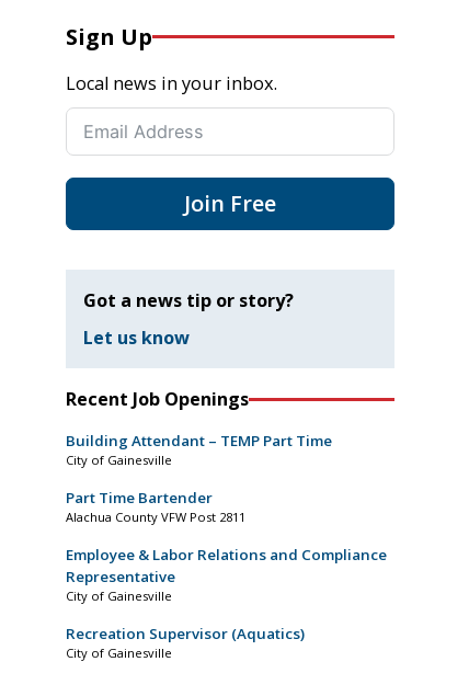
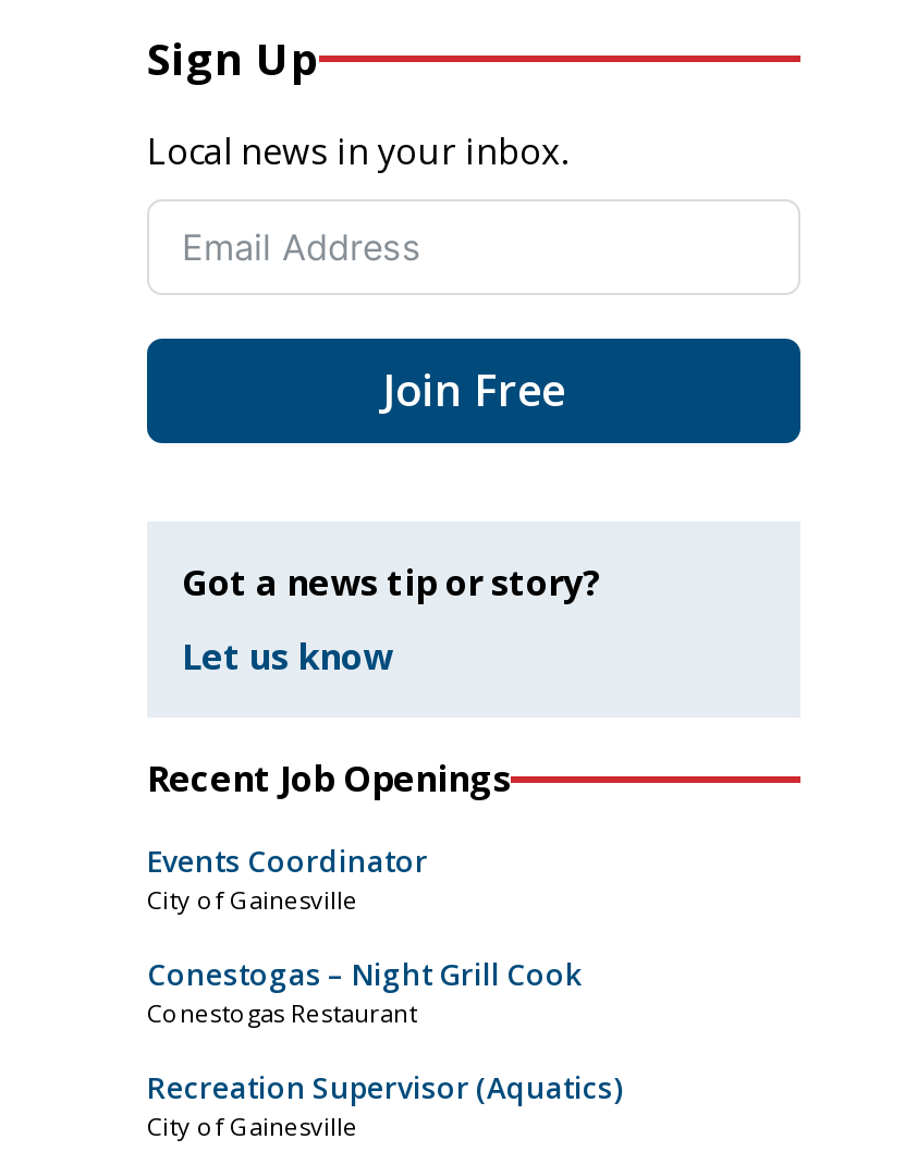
- Building Attendant – TEMP Part Time
+ Events Coordinator

- Part Time Bartender
- Alachua County VFW Post 2811
- Employee & Labor Relations and Compliance
- Representative
- City of Gainesville
+ Conestogas – Night Grill Cook
+ Conestogas Restaurant
